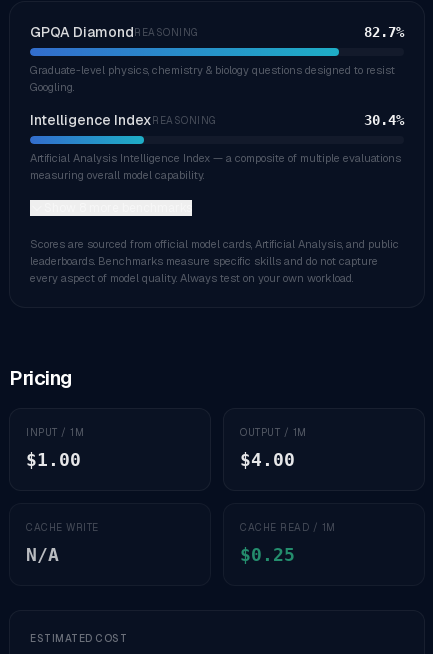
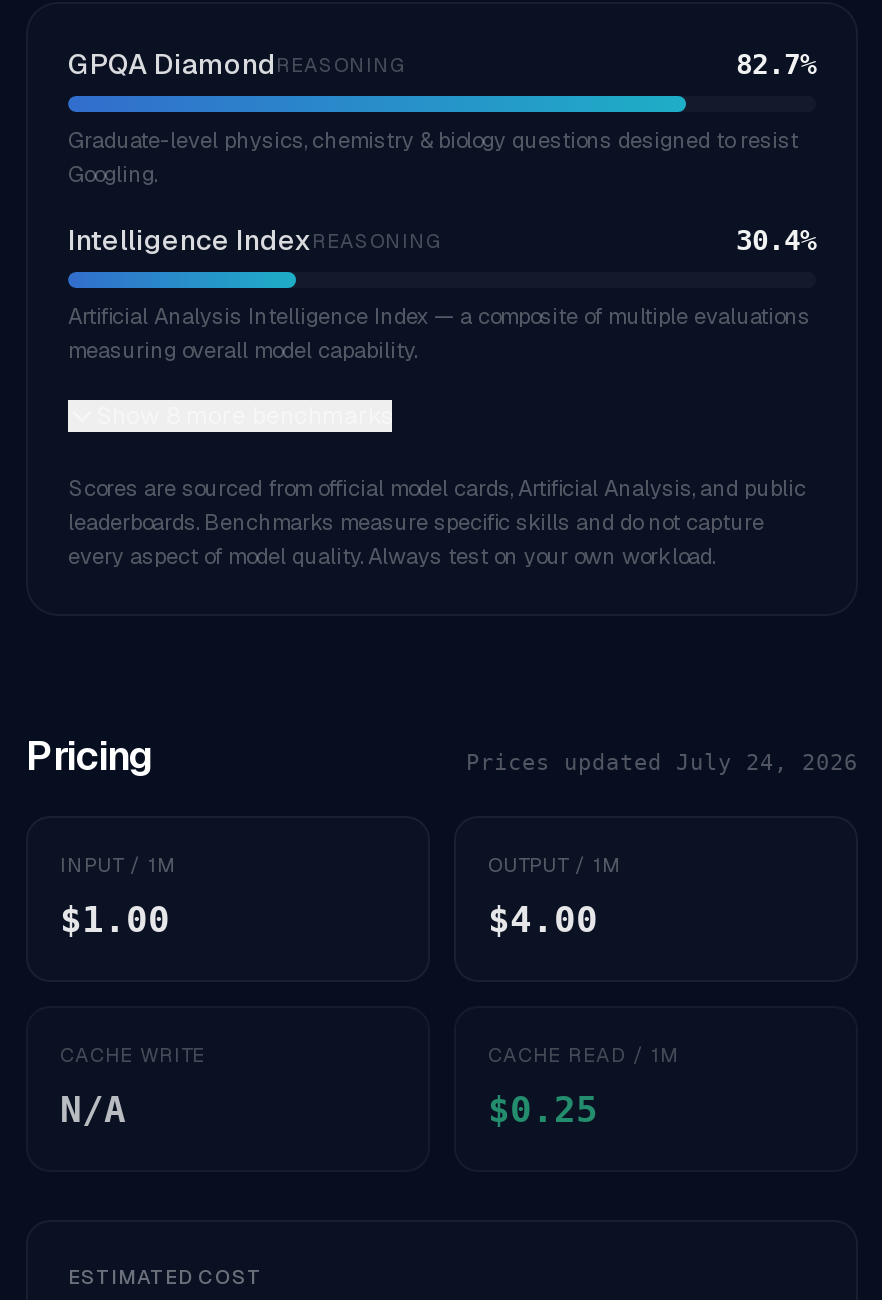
+ Prices updated July 24, 2026
